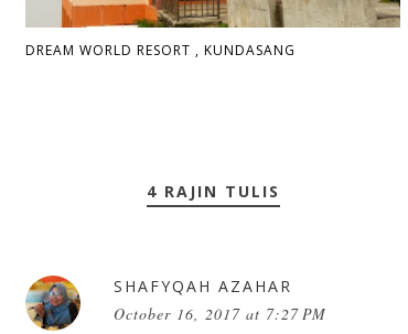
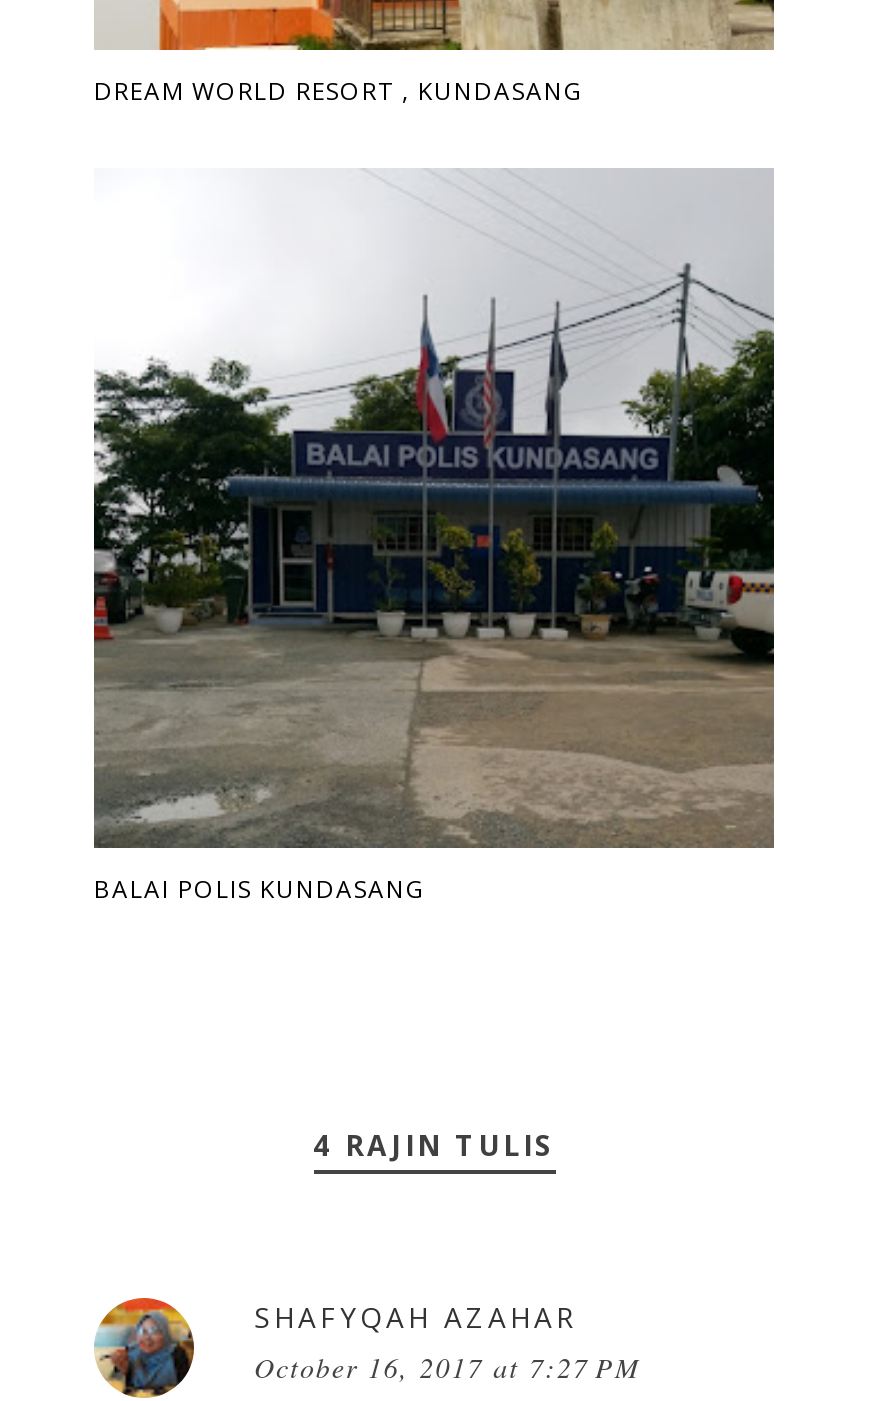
+ [image]
+ BALAI POLIS KUNDASANG
